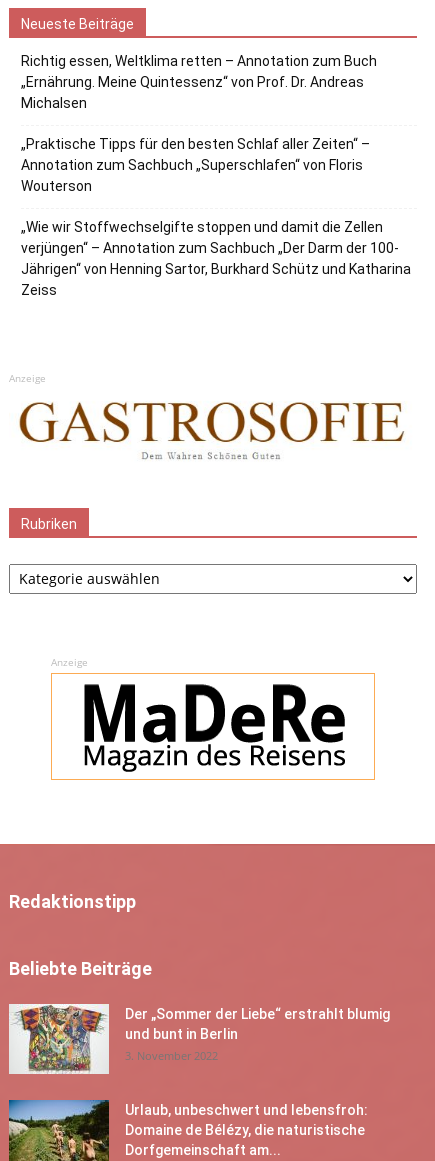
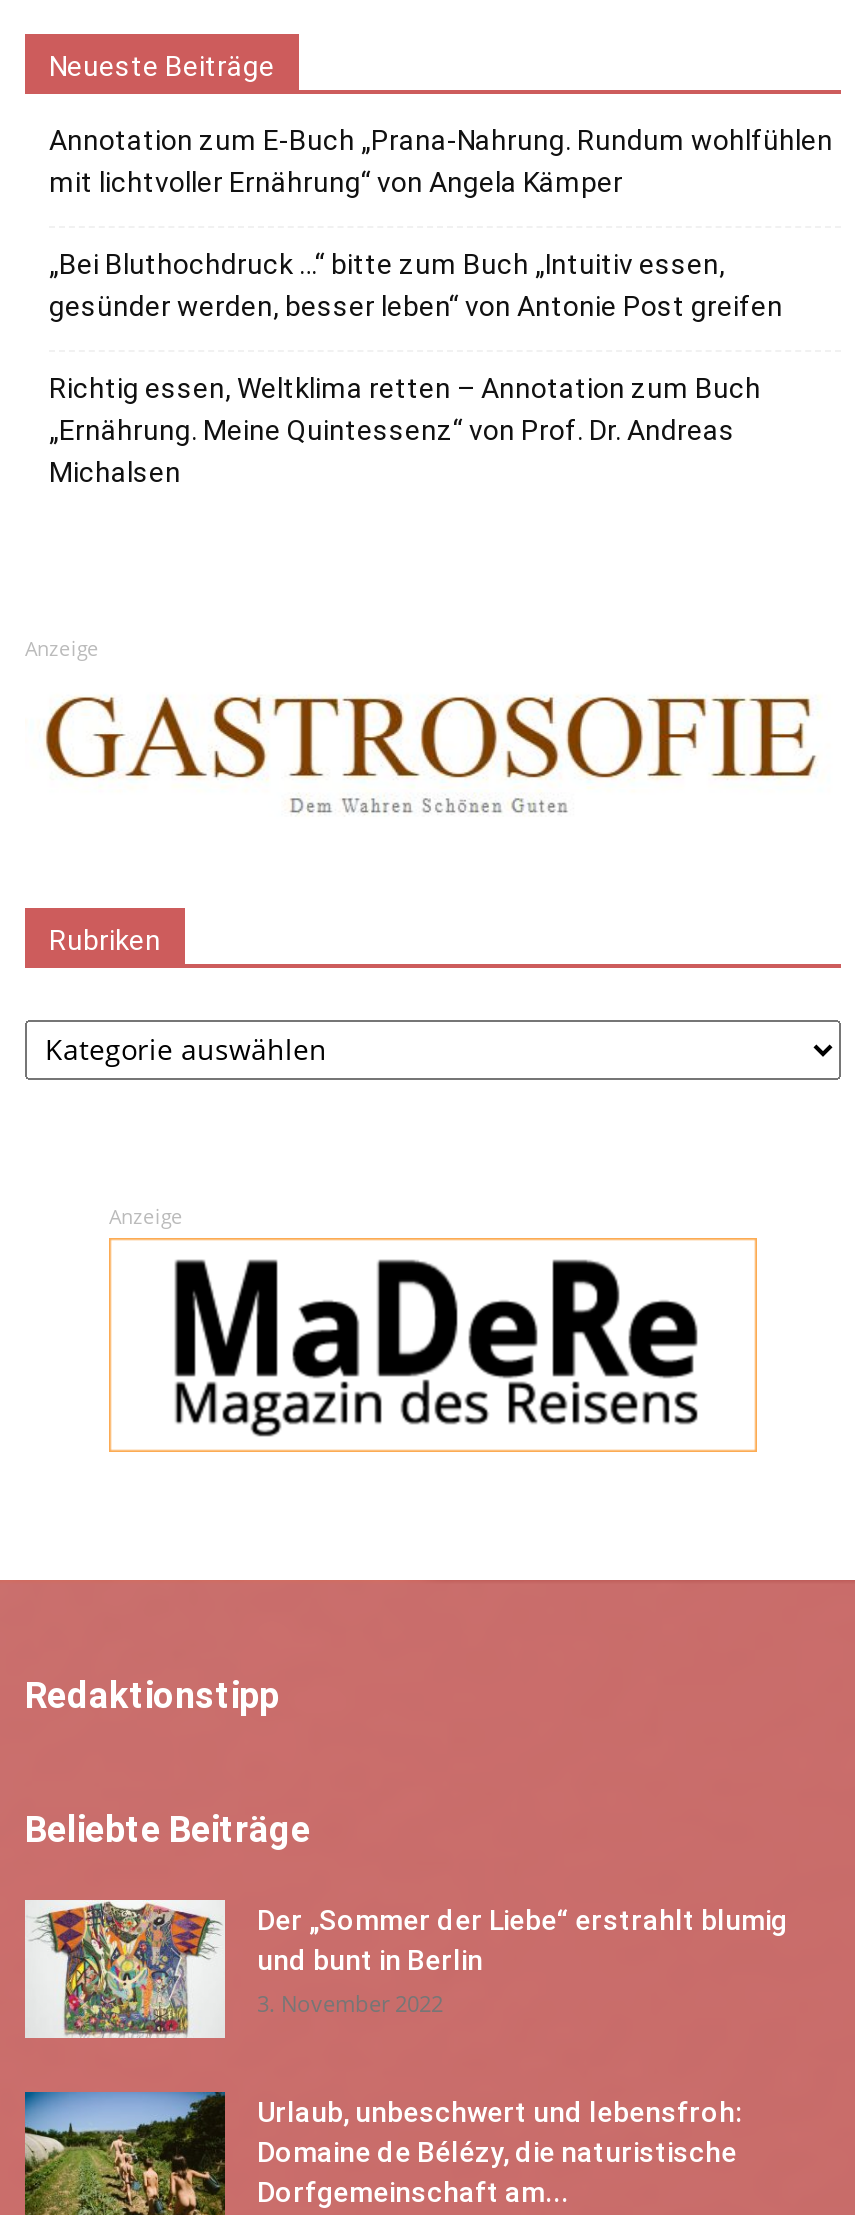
+ Annotation zum E-Buch „Prana-Nahrung. Rundum wohlfühlen
+ mit lichtvoller Ernährung“ von Angela Kämper
+ „Bei Bluthochdruck …“ bitte zum Buch „Intuitiv essen,
+ gesünder werden, besser leben“ von Antonie Post greifen

moved down: Richtig essen, Weltklima retten – Annotation zum Buch | „Ernährung. Meine Quintessenz“ von Prof. Dr. Andreas | Michalsen

- „Praktische Tipps für den besten Schlaf aller Zeiten“ –
- Annotation zum Sachbuch „Superschlafen“ von Floris
- Wouterson
- „Wie wir Stoffwechselgifte stoppen und damit die Zellen
- verjüngen“ – Annotation zum Sachbuch „Der Darm der 100-
- Jährigen“ von Henning Sartor, Burkhard Schütz und Katharina
- Zeiss
